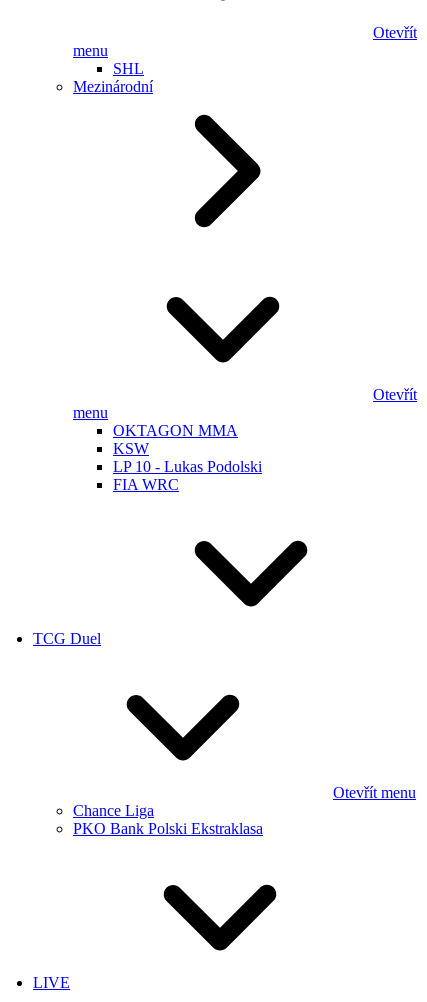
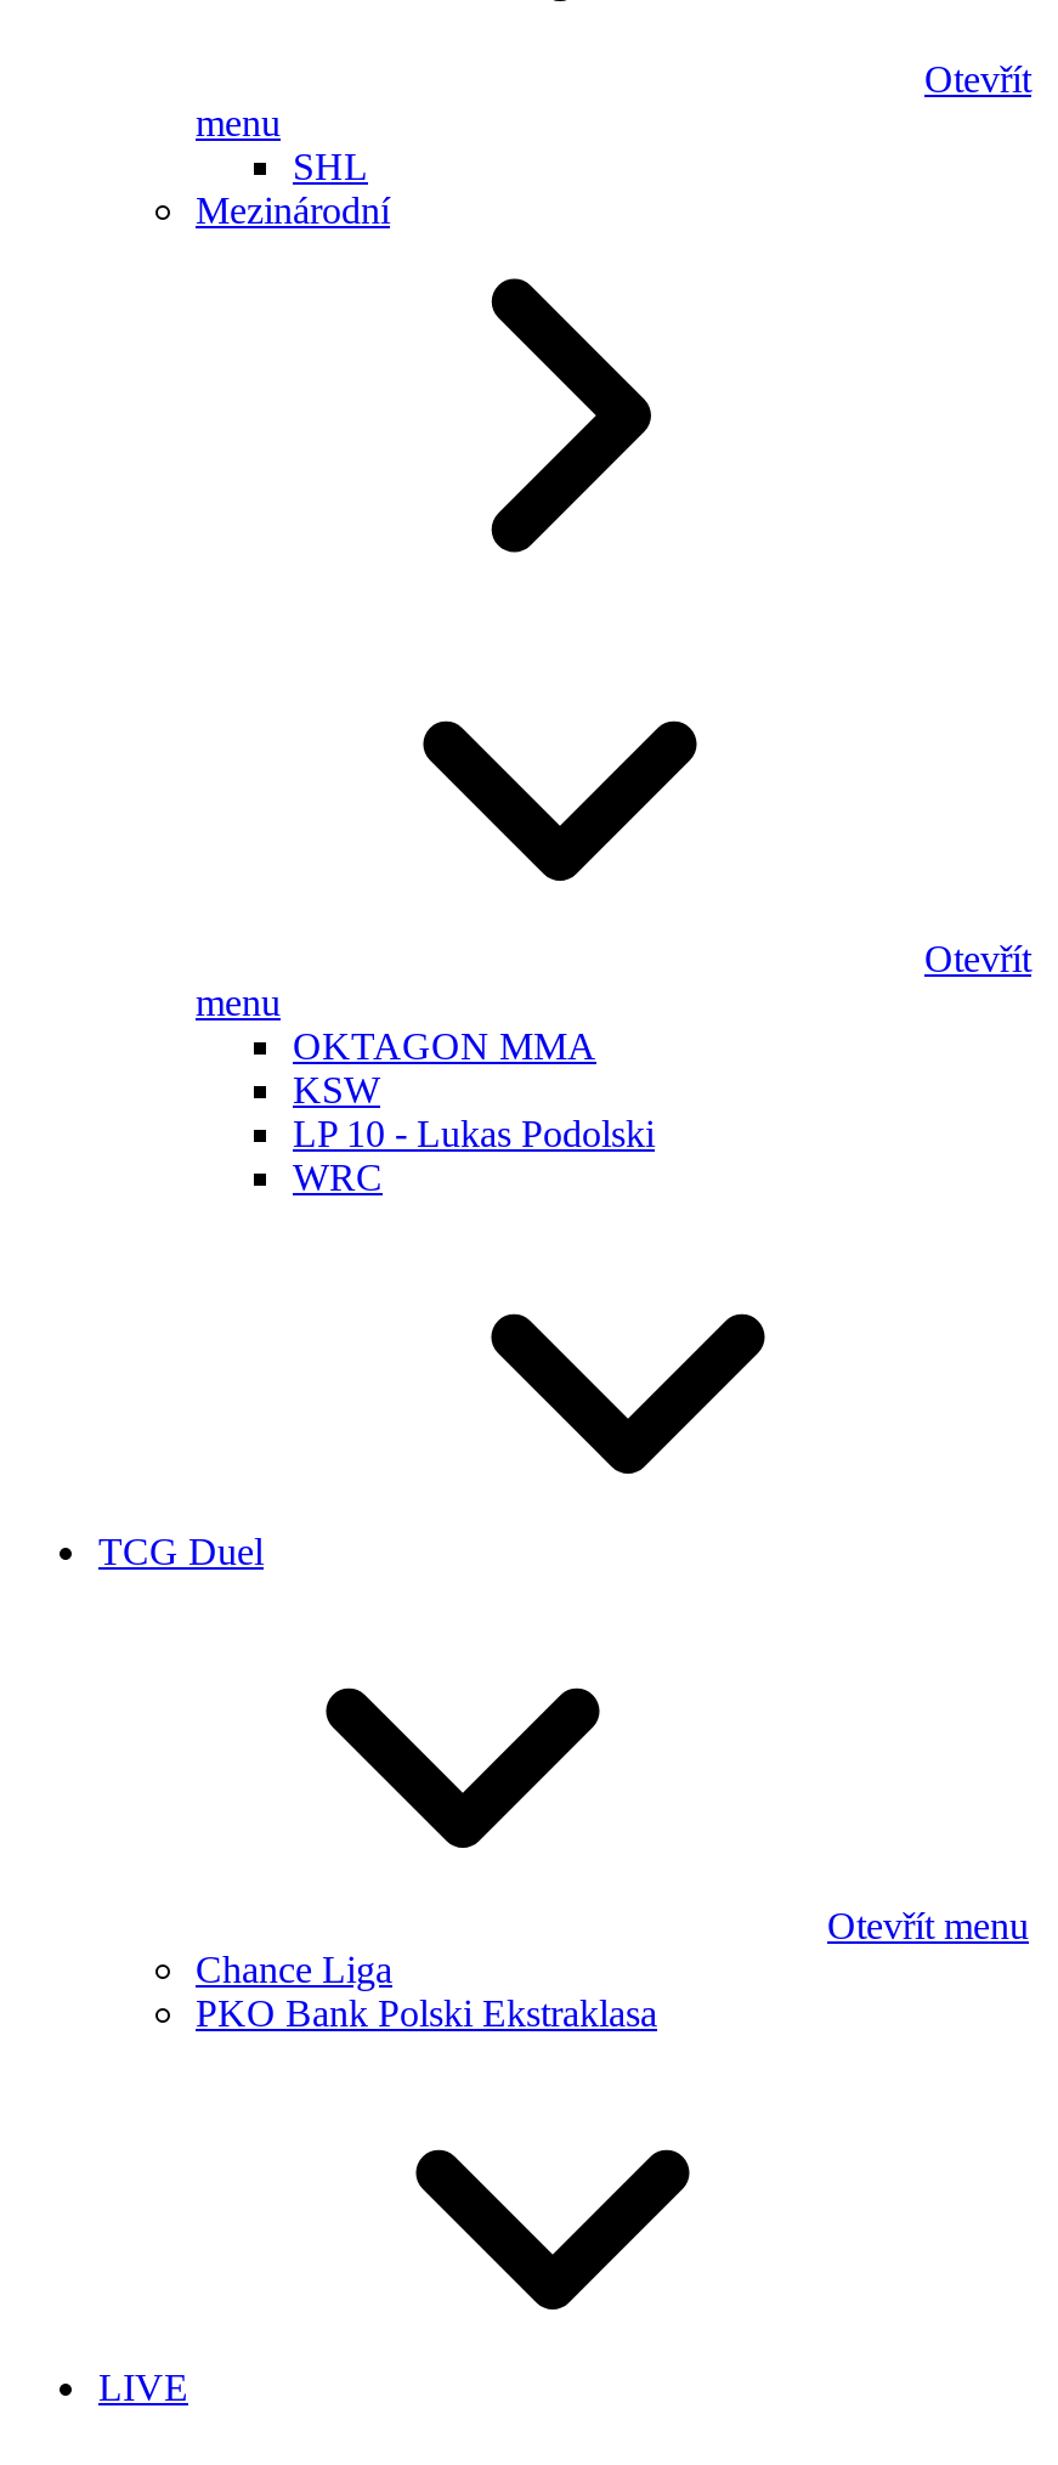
- FIA WRC
+ WRC
